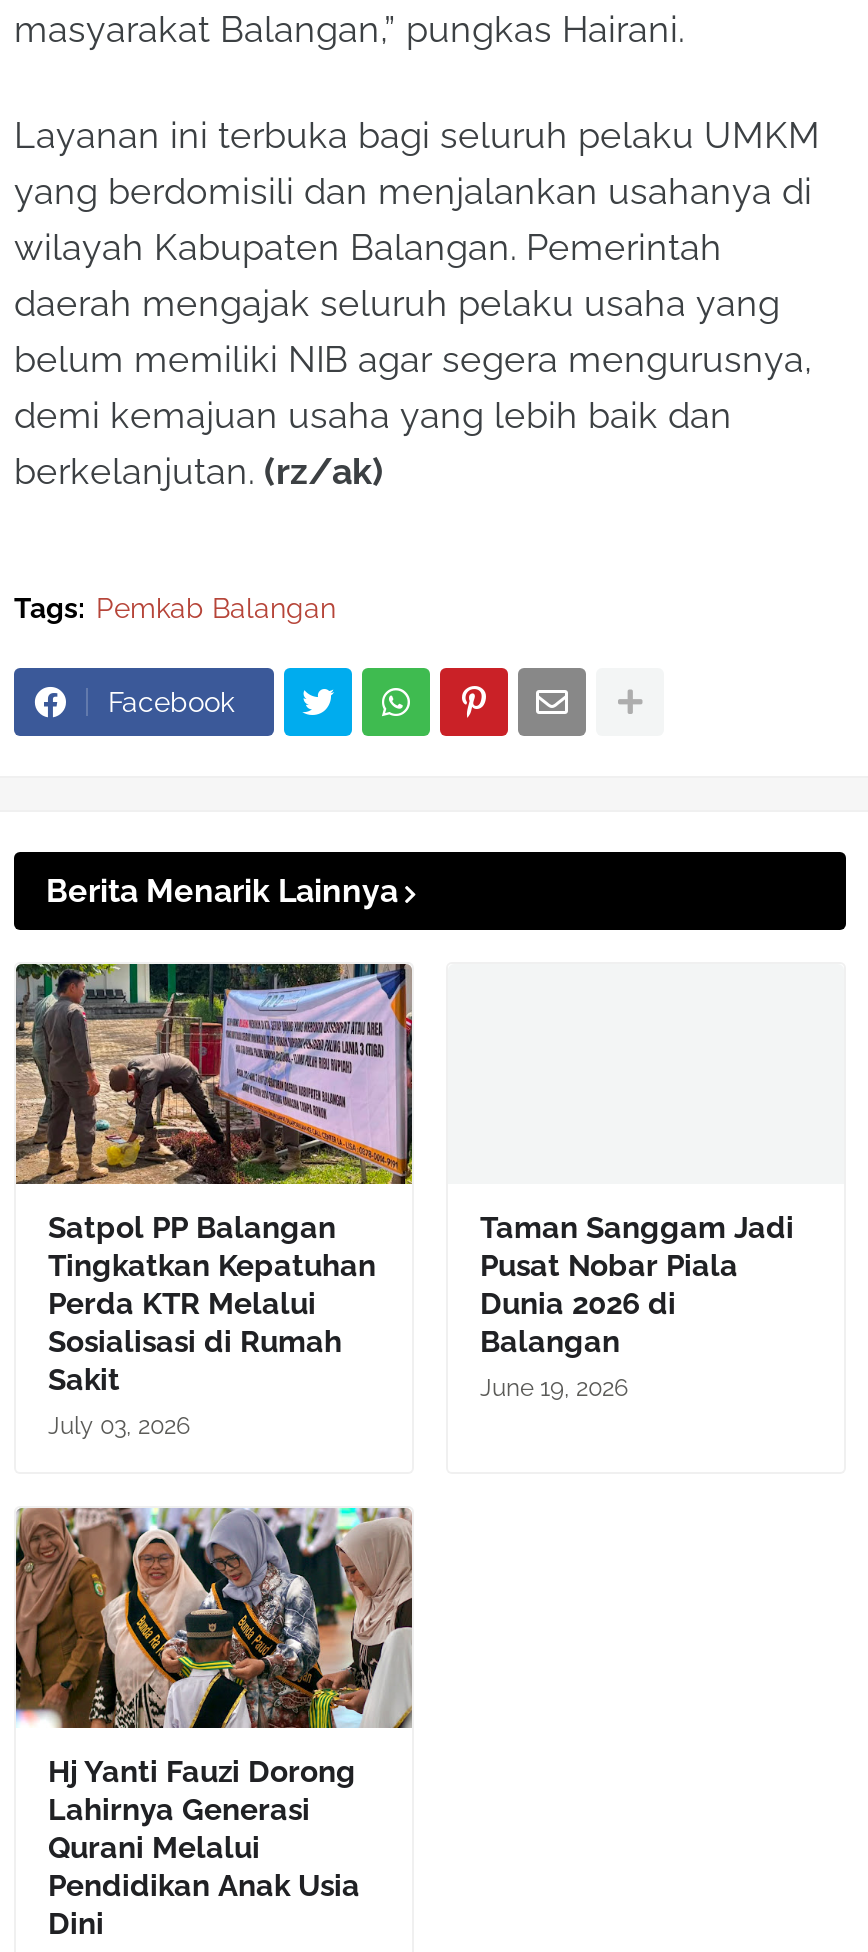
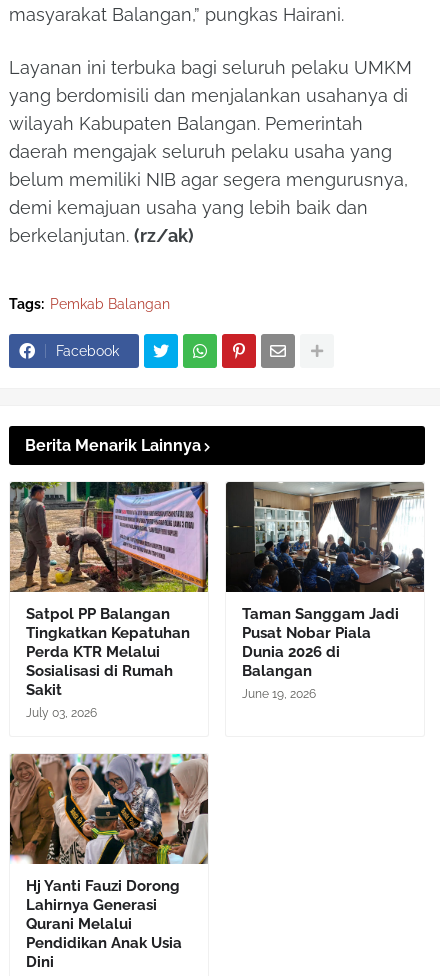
+ [image]
